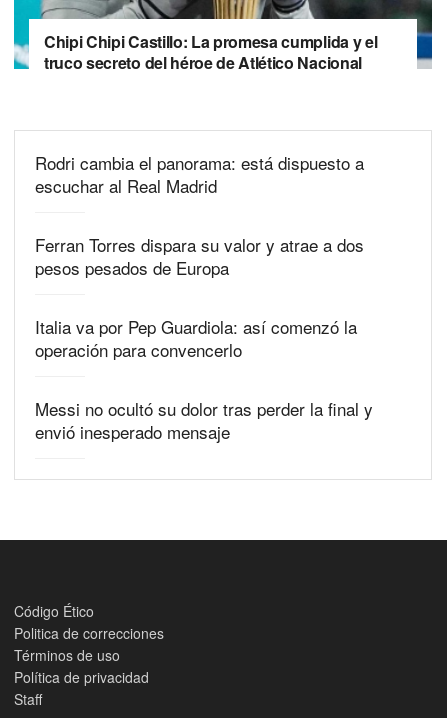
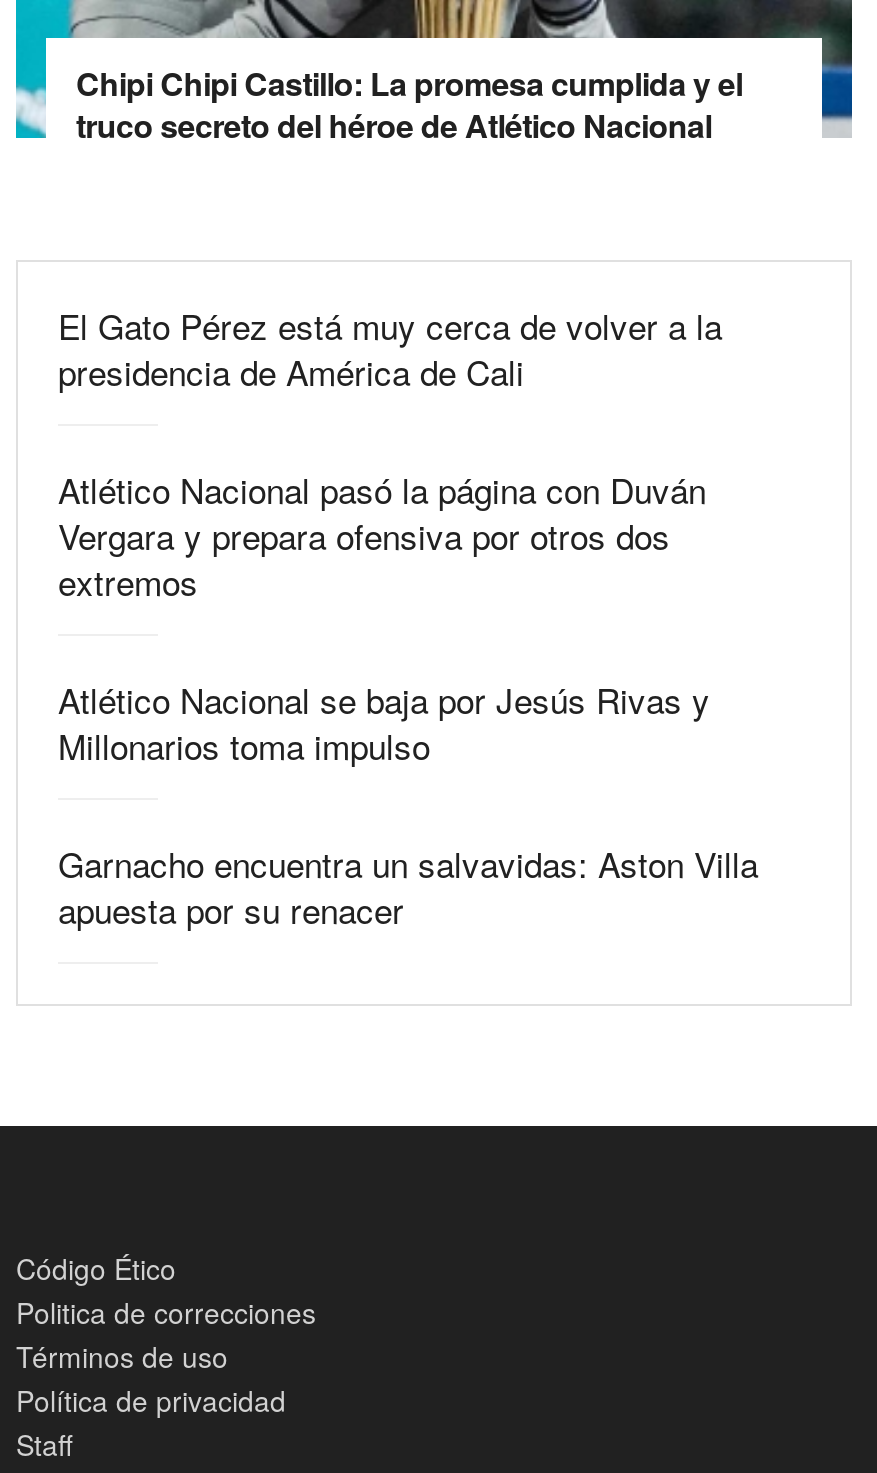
- Rodri cambia el panorama: está dispuesto a
- escuchar al Real Madrid
+ El Gato Pérez está muy cerca de volver a la
+ presidencia de América de Cali

- Ferran Torres dispara su valor y atrae a dos
- pesos pesados de Europa
+ Atlético Nacional pasó la página con Duván
+ Vergara y prepara ofensiva por otros dos
+ extremos

- Italia va por Pep Guardiola: así comenzó la
- operación para convencerlo
+ Atlético Nacional se baja por Jesús Rivas y
+ Millonarios toma impulso

- Messi no ocultó su dolor tras perder la final y
- envió inesperado mensaje
+ Garnacho encuentra un salvavidas: Aston Villa
+ apuesta por su renacer
